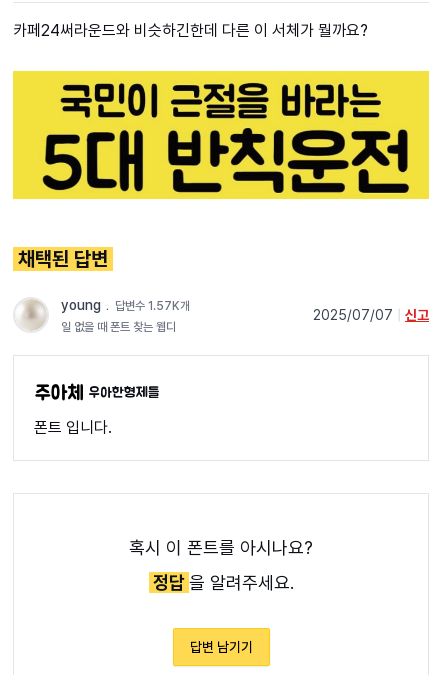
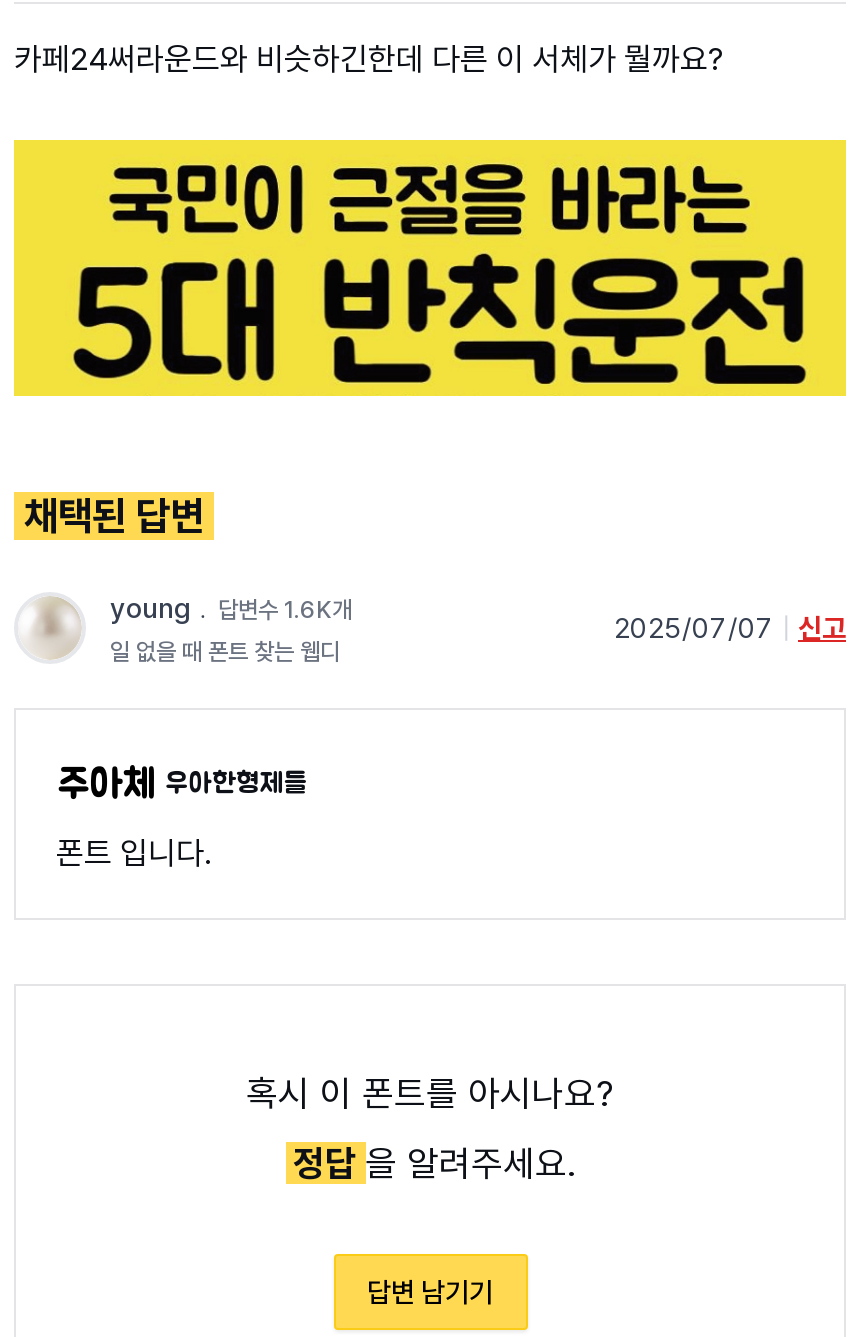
- young ﹒ 답변수 1.57K개
+ young ﹒ 답변수 1.6K개
